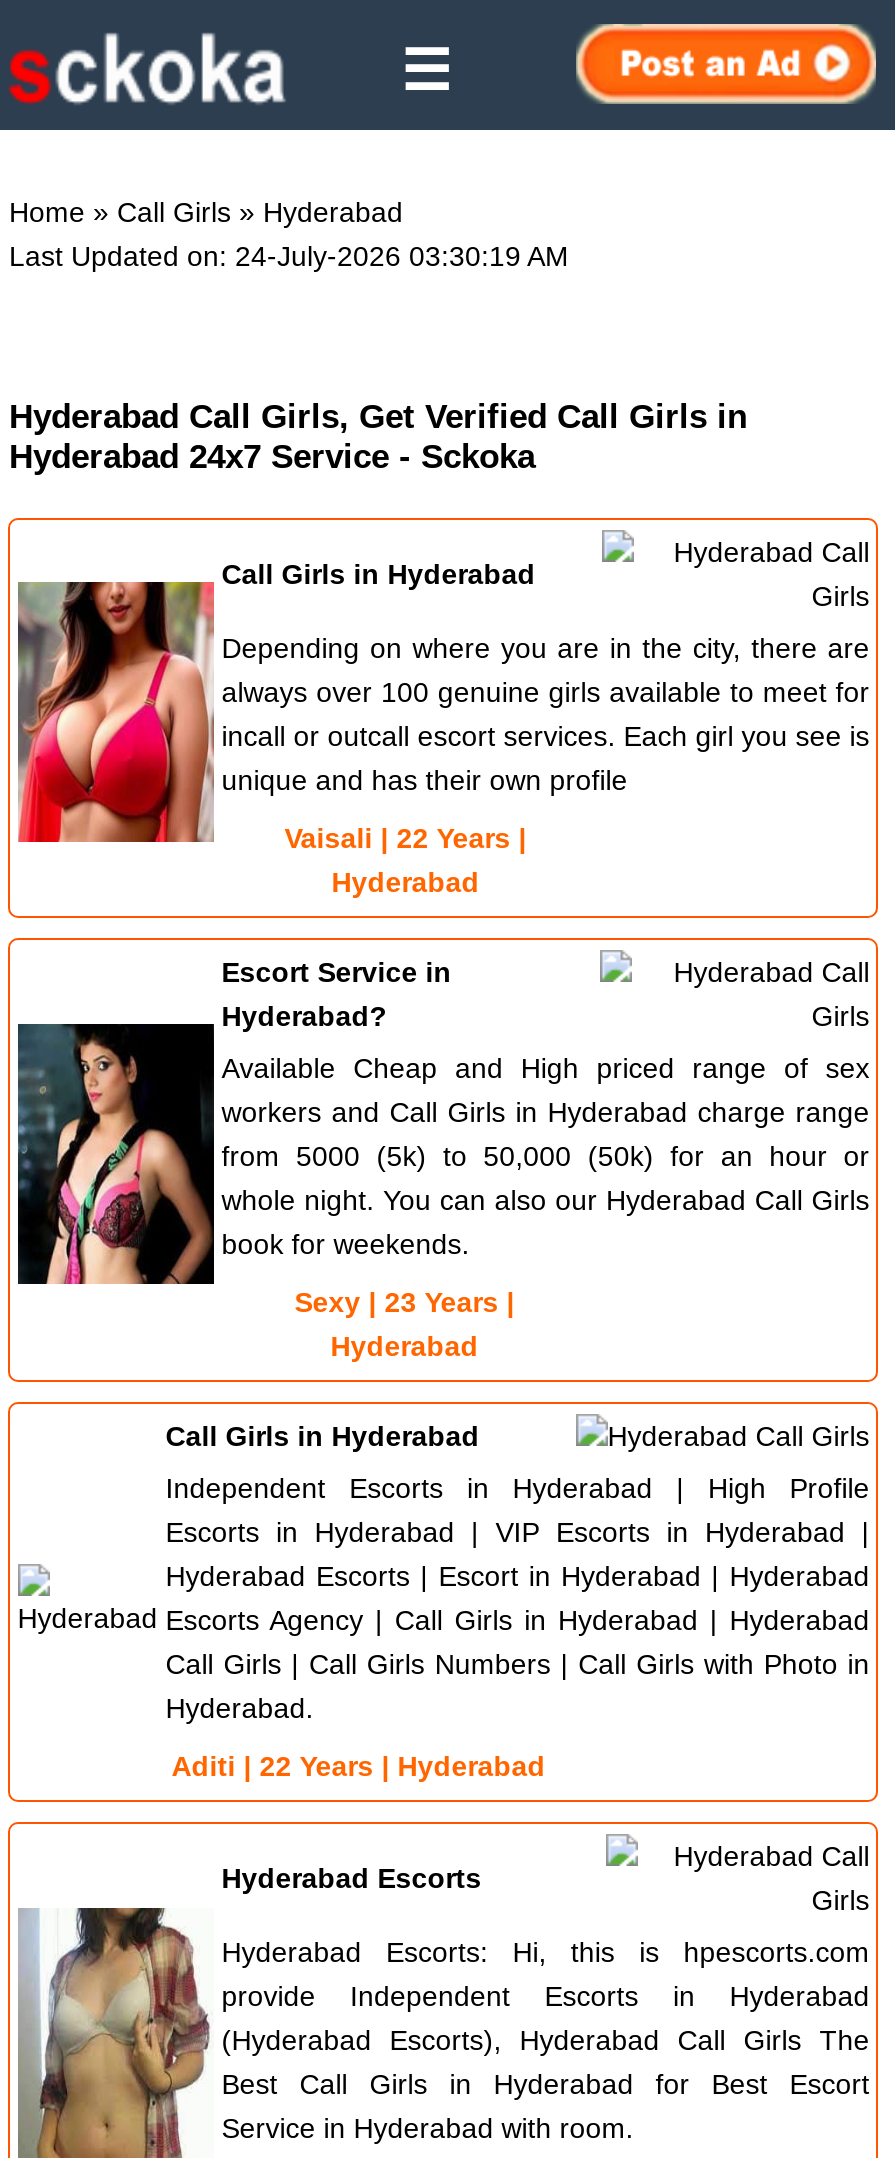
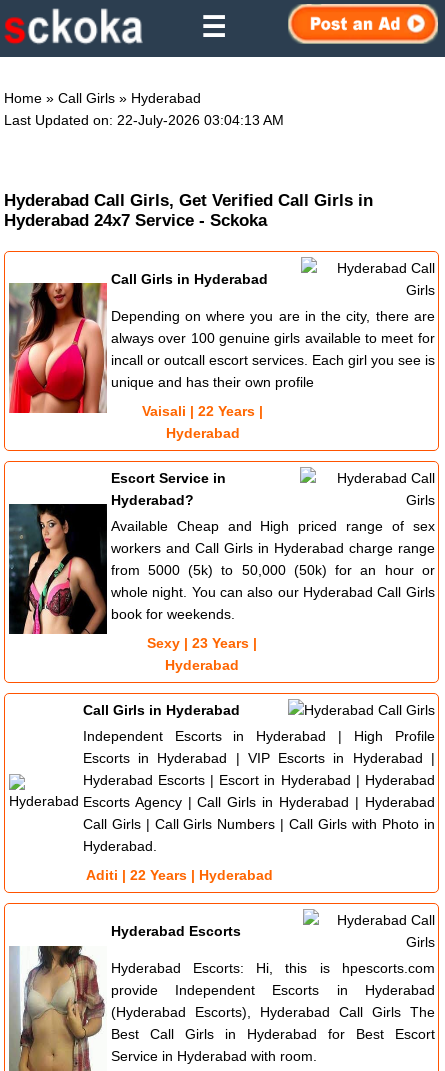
- Last Updated on: 24-July-2026 03:30:19 AM
+ Last Updated on: 22-July-2026 03:04:13 AM
